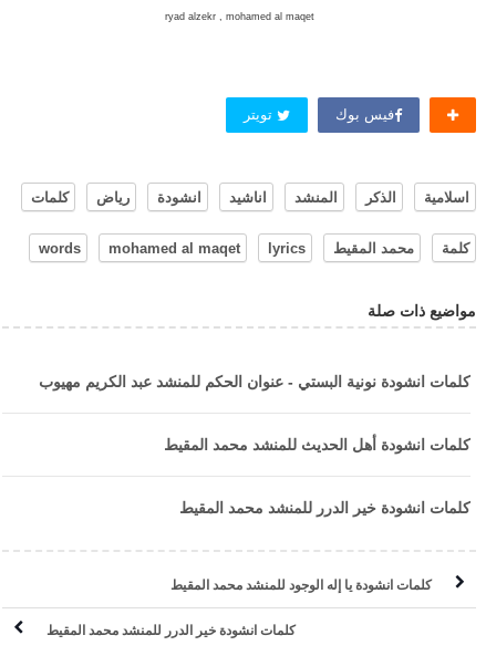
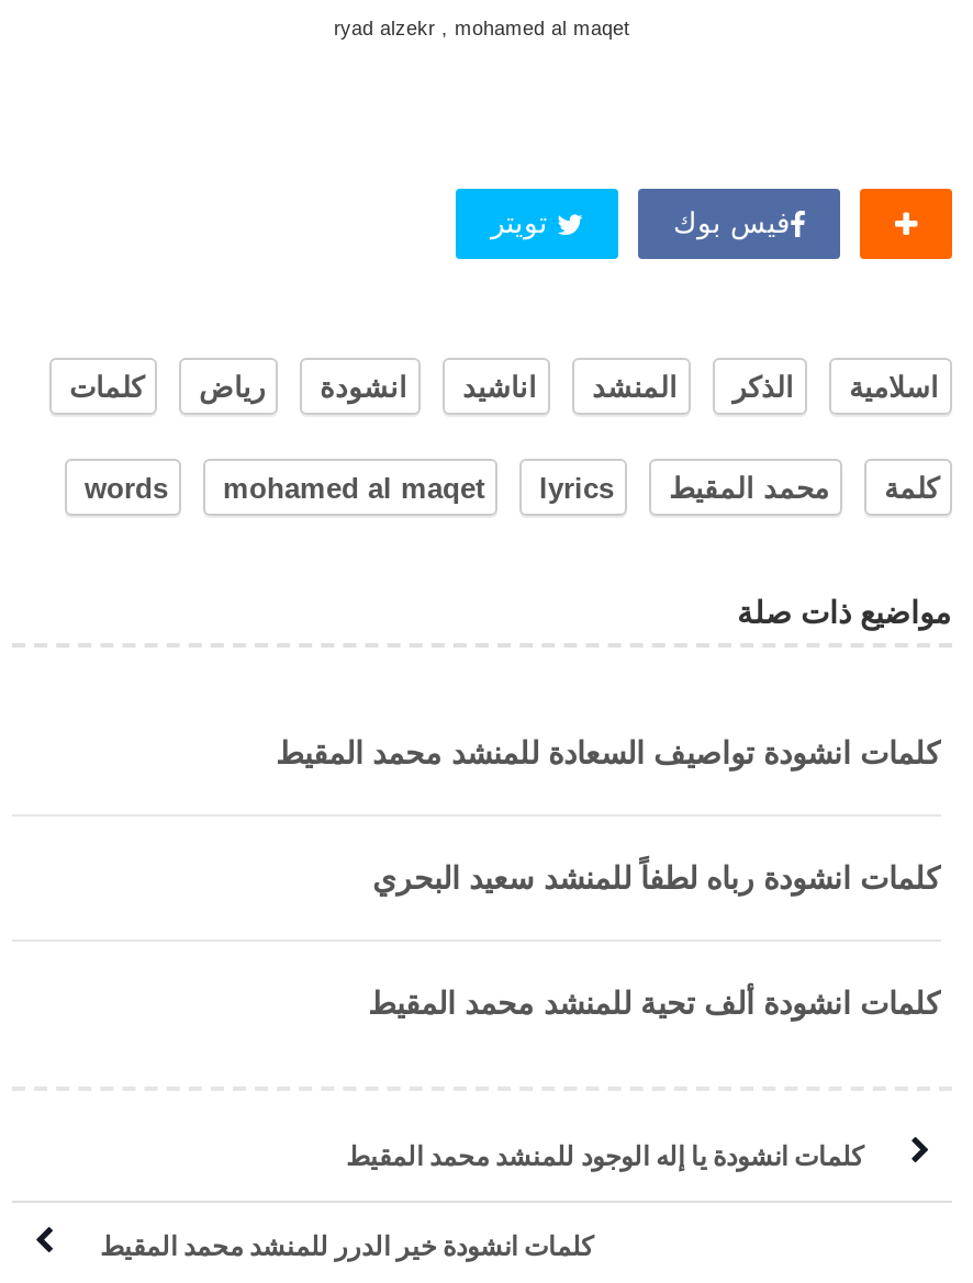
- كلمات انشودة نونية البستي - عنوان الحكم للمنشد عبد الكريم مهيوب
+ كلمات انشودة تواصيف السعادة للمنشد محمد المقيط

- كلمات انشودة أهل الحديث للمنشد محمد المقيط
+ كلمات انشودة رباه لطفاً للمنشد سعيد البحري

- كلمات انشودة خير الدرر للمنشد محمد المقيط
+ كلمات انشودة ألف تحية للمنشد محمد المقيط
